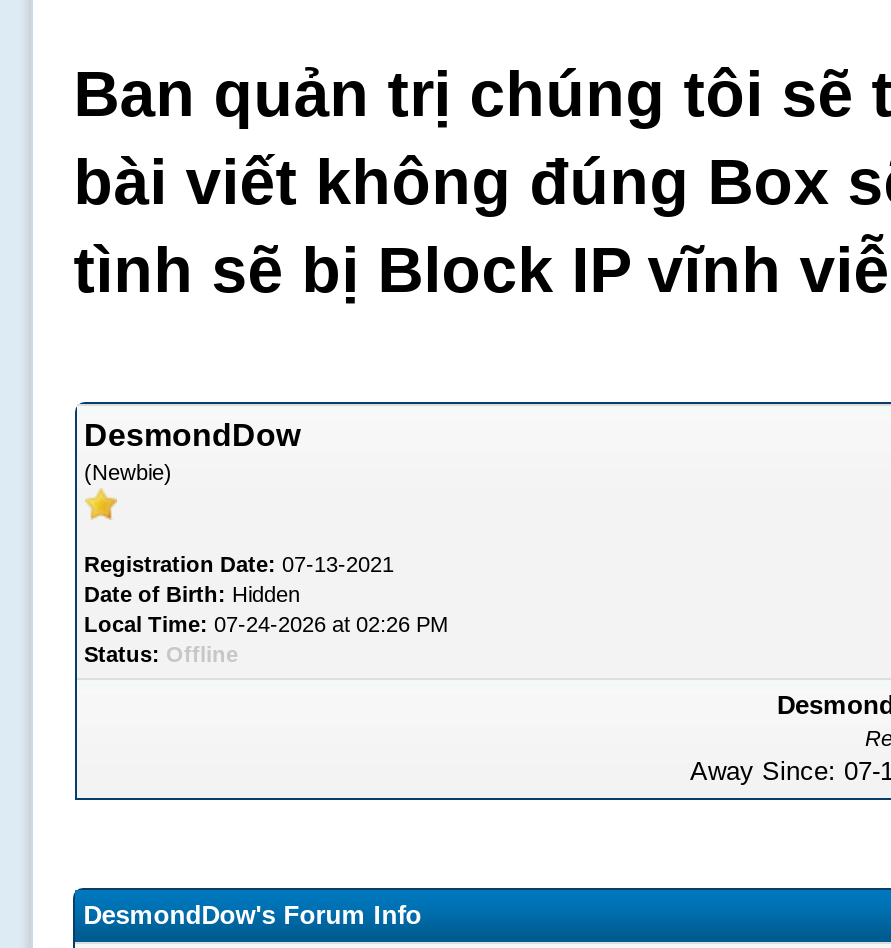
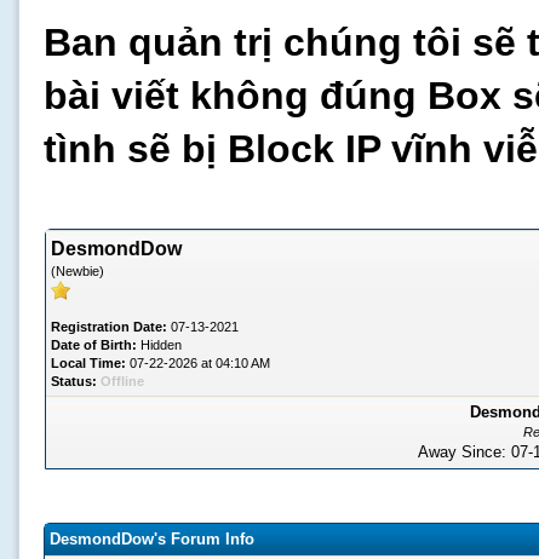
- Local Time: 07-24-2026 at 02:26 PM
+ Local Time: 07-22-2026 at 04:10 AM
